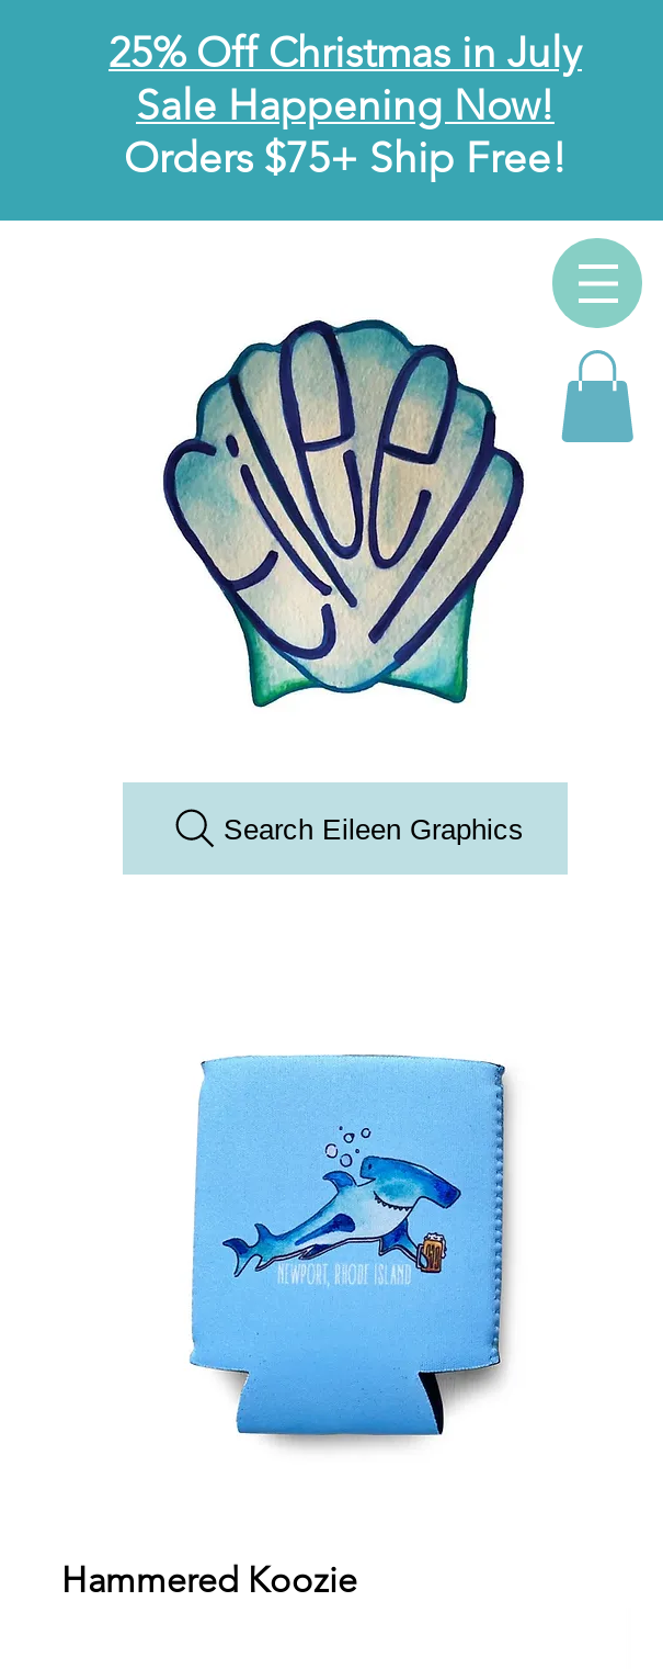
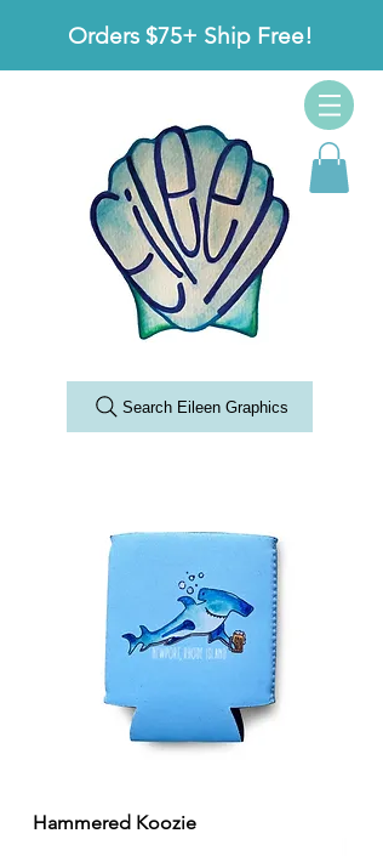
- 25% Off Christmas in July
- Sale Happening Now!
